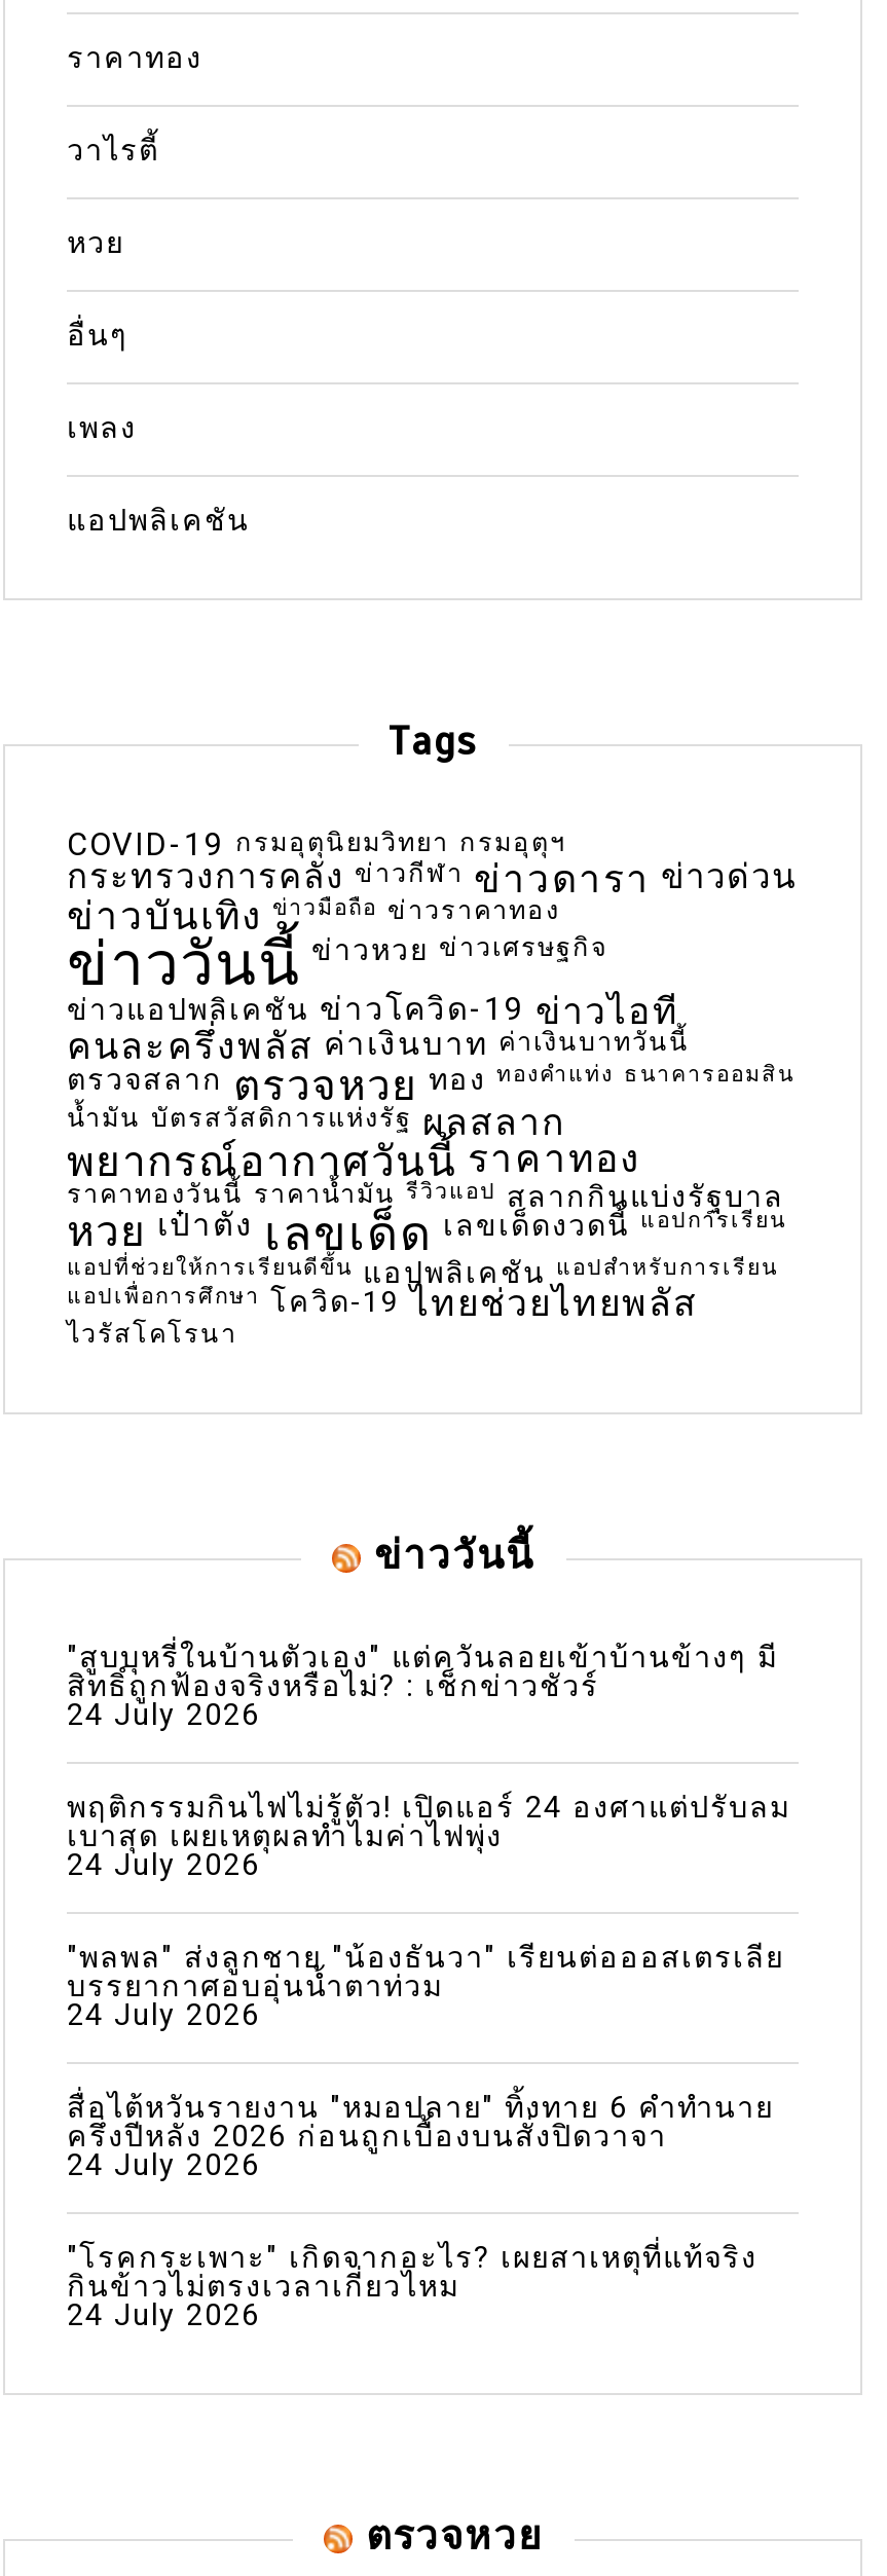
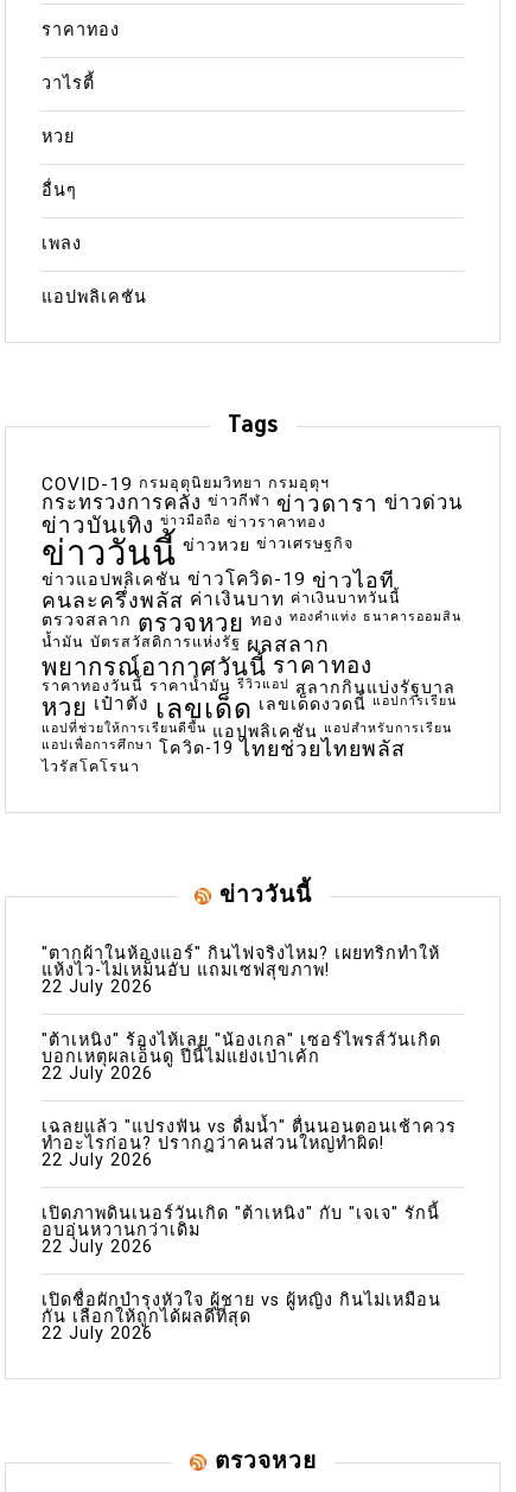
- "สูบบุหรี่ในบ้านตัวเอง" แต่ควันลอยเข้าบ้านข้างๆ มี
- สิทธิ์ถูกฟ้องจริงหรือไม่? : เช็กข่าวชัวร์
- 24 July 2026
+ "ตากผ้าในห้องแอร์" กินไฟจริงไหม? เผยทริกทำให้
+ แห้งไว-ไม่เหม็นอับ แถมเซฟสุขภาพ!
+ 22 July 2026

- พฤติกรรมกินไฟไม่รู้ตัว! เปิดแอร์ 24 องศาแต่ปรับลม
- เบาสุด เผยเหตุผลทำไมค่าไฟพุ่ง
- 24 July 2026
+ "ต้าเหนิง" ร้องไห้เลย "น้องเกล" เซอร์ไพรส์วันเกิด
+ บอกเหตุผลเอ็นดู ปีนี้ไม่แย่งเป่าเค้ก
+ 22 July 2026

- "พลพล" ส่งลูกชาย "น้องธันวา" เรียนต่อออสเตรเลีย
- บรรยากาศอบอุ่นน้ำตาท่วม
- 24 July 2026
+ เฉลยแล้ว "แปรงฟัน vs ดื่มน้ำ" ตื่นนอนตอนเช้าควร
+ ทำอะไรก่อน? ปรากฎว่าคนส่วนใหญ่ทำผิด!
+ 22 July 2026

- สื่อไต้หวันรายงาน "หมอปลาย" ทิ้งทาย 6 คำทำนาย
- ครึ่งปีหลัง 2026 ก่อนถูกเบื้องบนสั่งปิดวาจา
- 24 July 2026
+ เปิดภาพดินเนอร์วันเกิด "ต้าเหนิง" กับ "เจเจ" รักนี้
+ อบอุ่นหวานกว่าเดิม
+ 22 July 2026

- "โรคกระเพาะ" เกิดจากอะไร? เผยสาเหตุที่แท้จริง
- กินข้าวไม่ตรงเวลาเกี่ยวไหม
- 24 July 2026
+ เปิดชื่อผักบำรุงหัวใจ ผู้ชาย vs ผู้หญิง กินไม่เหมือน
+ กัน เลือกให้ถูกได้ผลดีที่สุด
+ 22 July 2026
